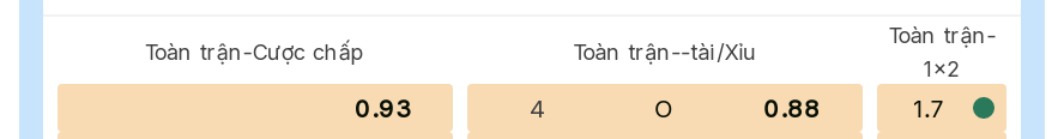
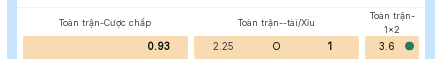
- 4
+ 2.25

- 0.88
+ 1

- 1.7
+ 3.6
